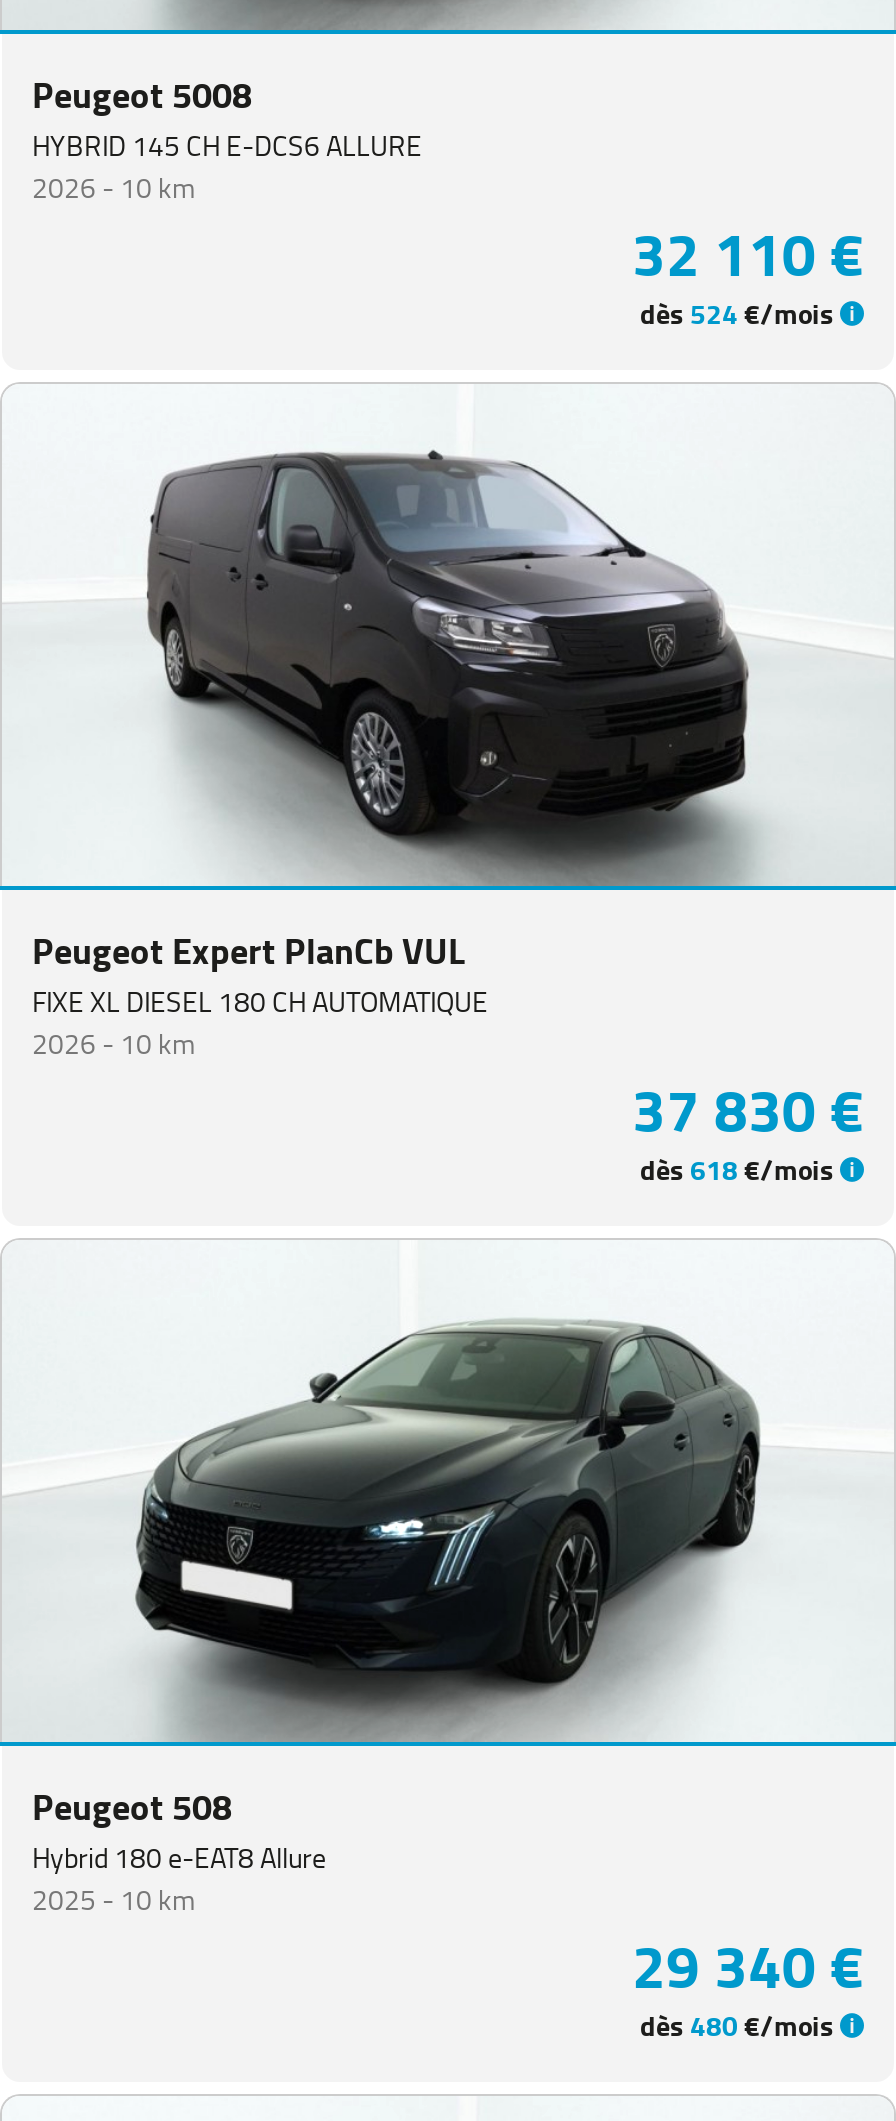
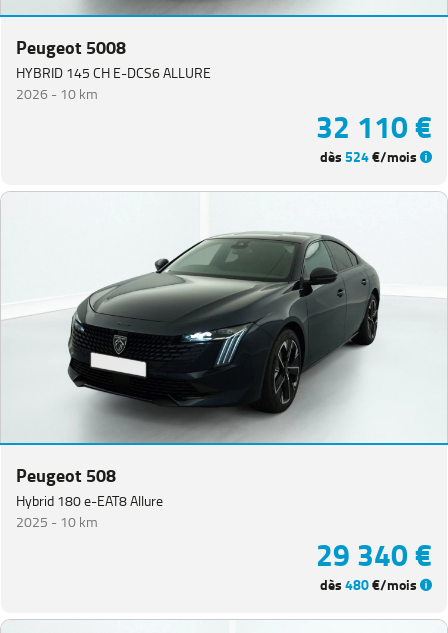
- [image]
- Peugeot Expert PlanCb VUL
- FIXE XL DIESEL 180 CH AUTOMATIQUE
- 2026 - 10 km
- 37 830 €
- dès 618€/mois
